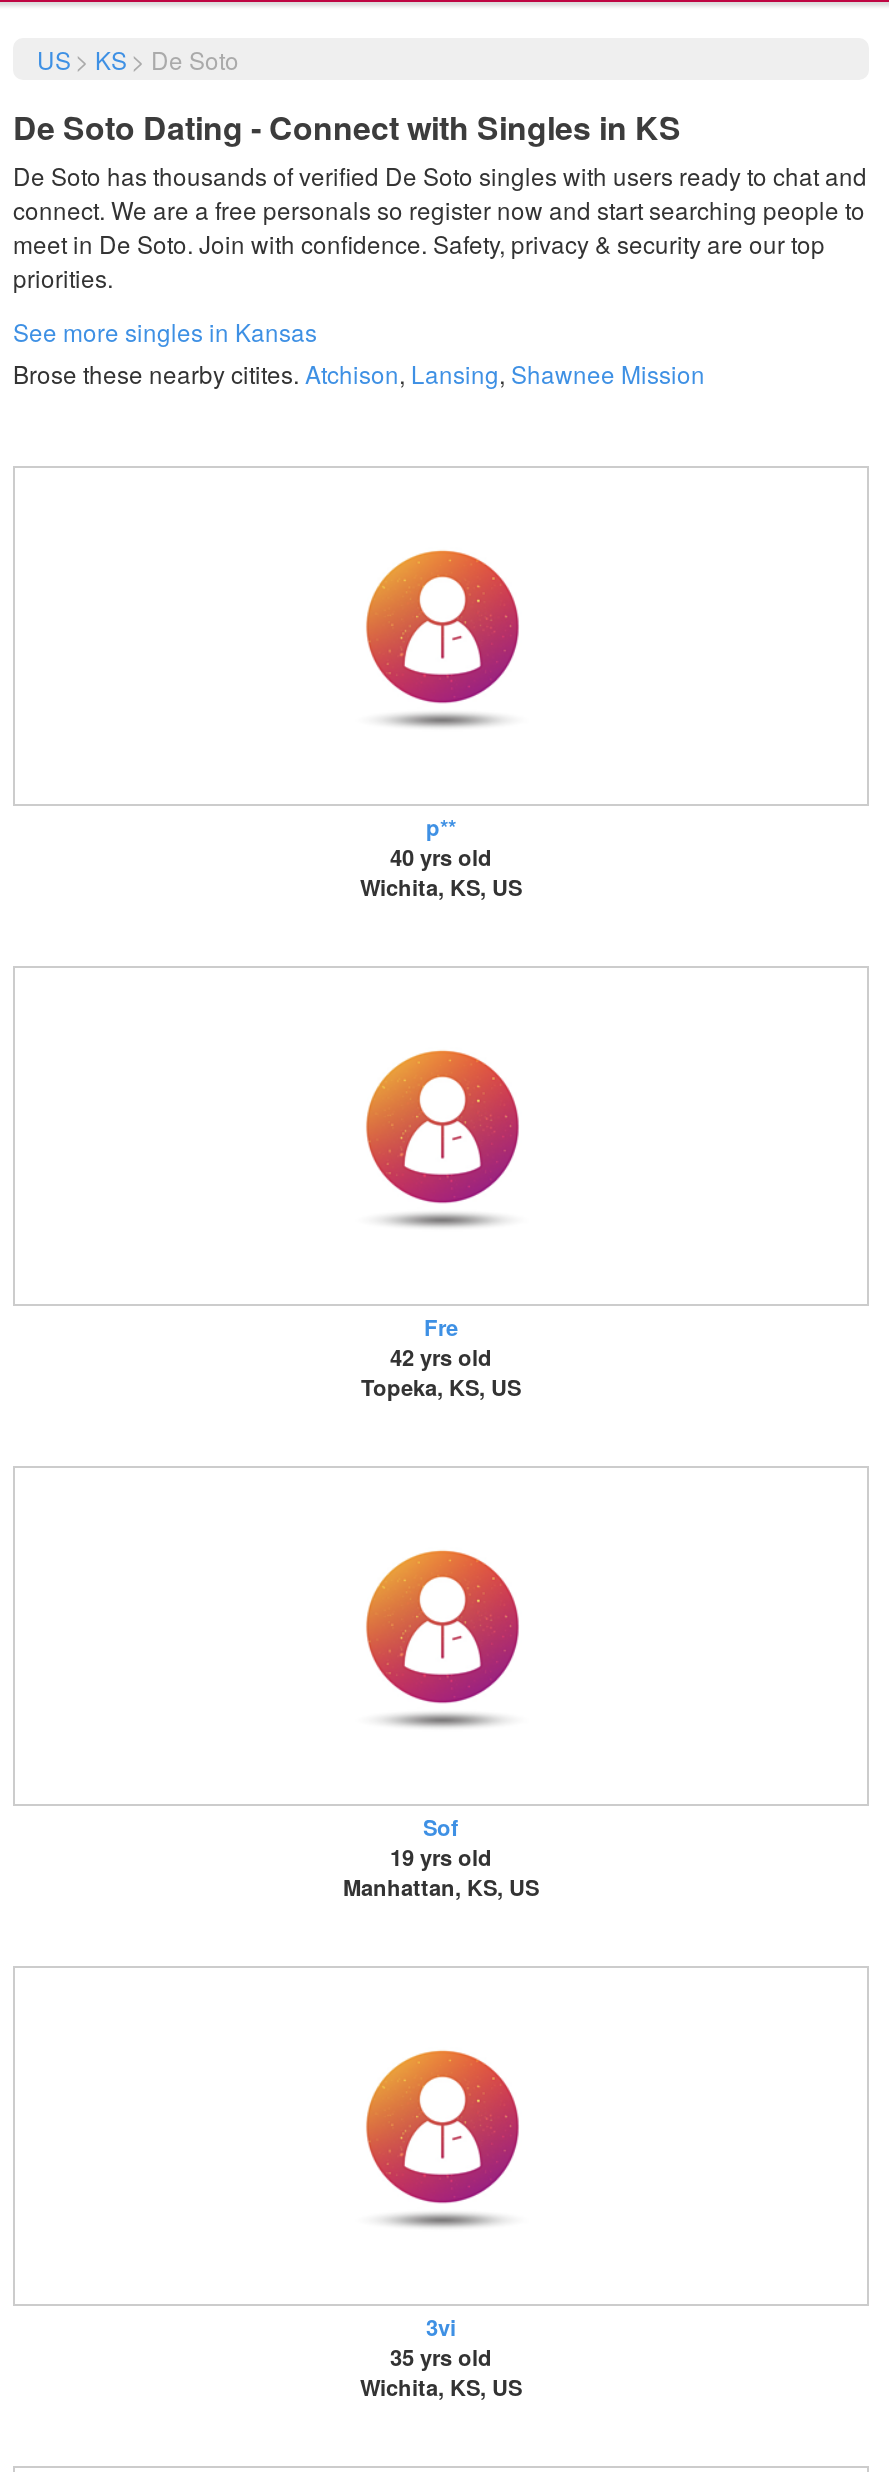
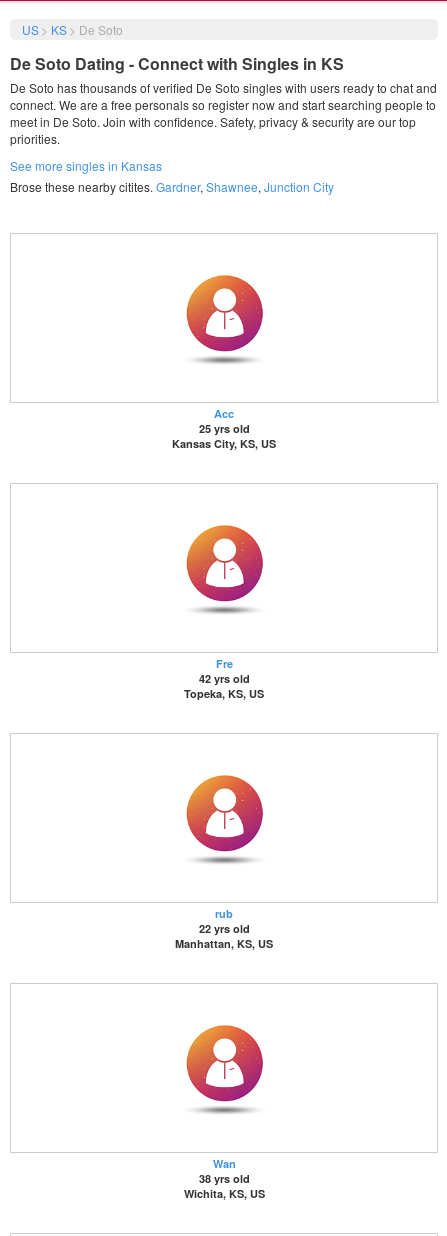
- Brose these nearby citites. Atchison, Lansing, Shawnee Mission
+ Brose these nearby citites. Gardner, Shawnee, Junction City

- p**
- 40 yrs old
- Wichita, KS, US
+ Acc
+ 25 yrs old
+ Kansas City, KS, US

- Sof
- 19 yrs old
+ rub
+ 22 yrs old

- 3vi
- 35 yrs old
+ Wan
+ 38 yrs old
